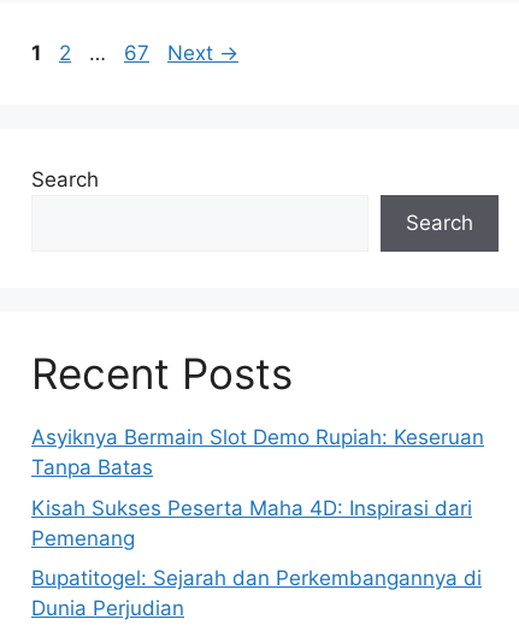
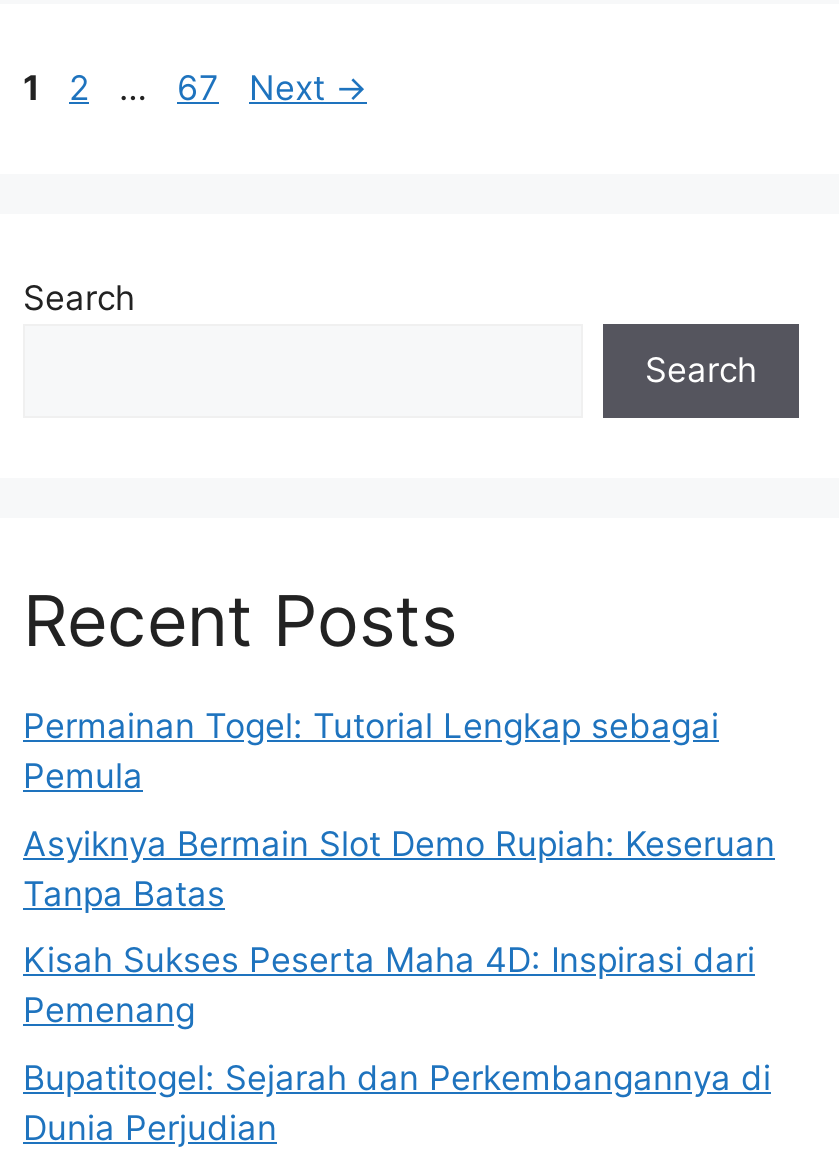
+ Permainan Togel: Tutorial Lengkap sebagai
+ Pemula
